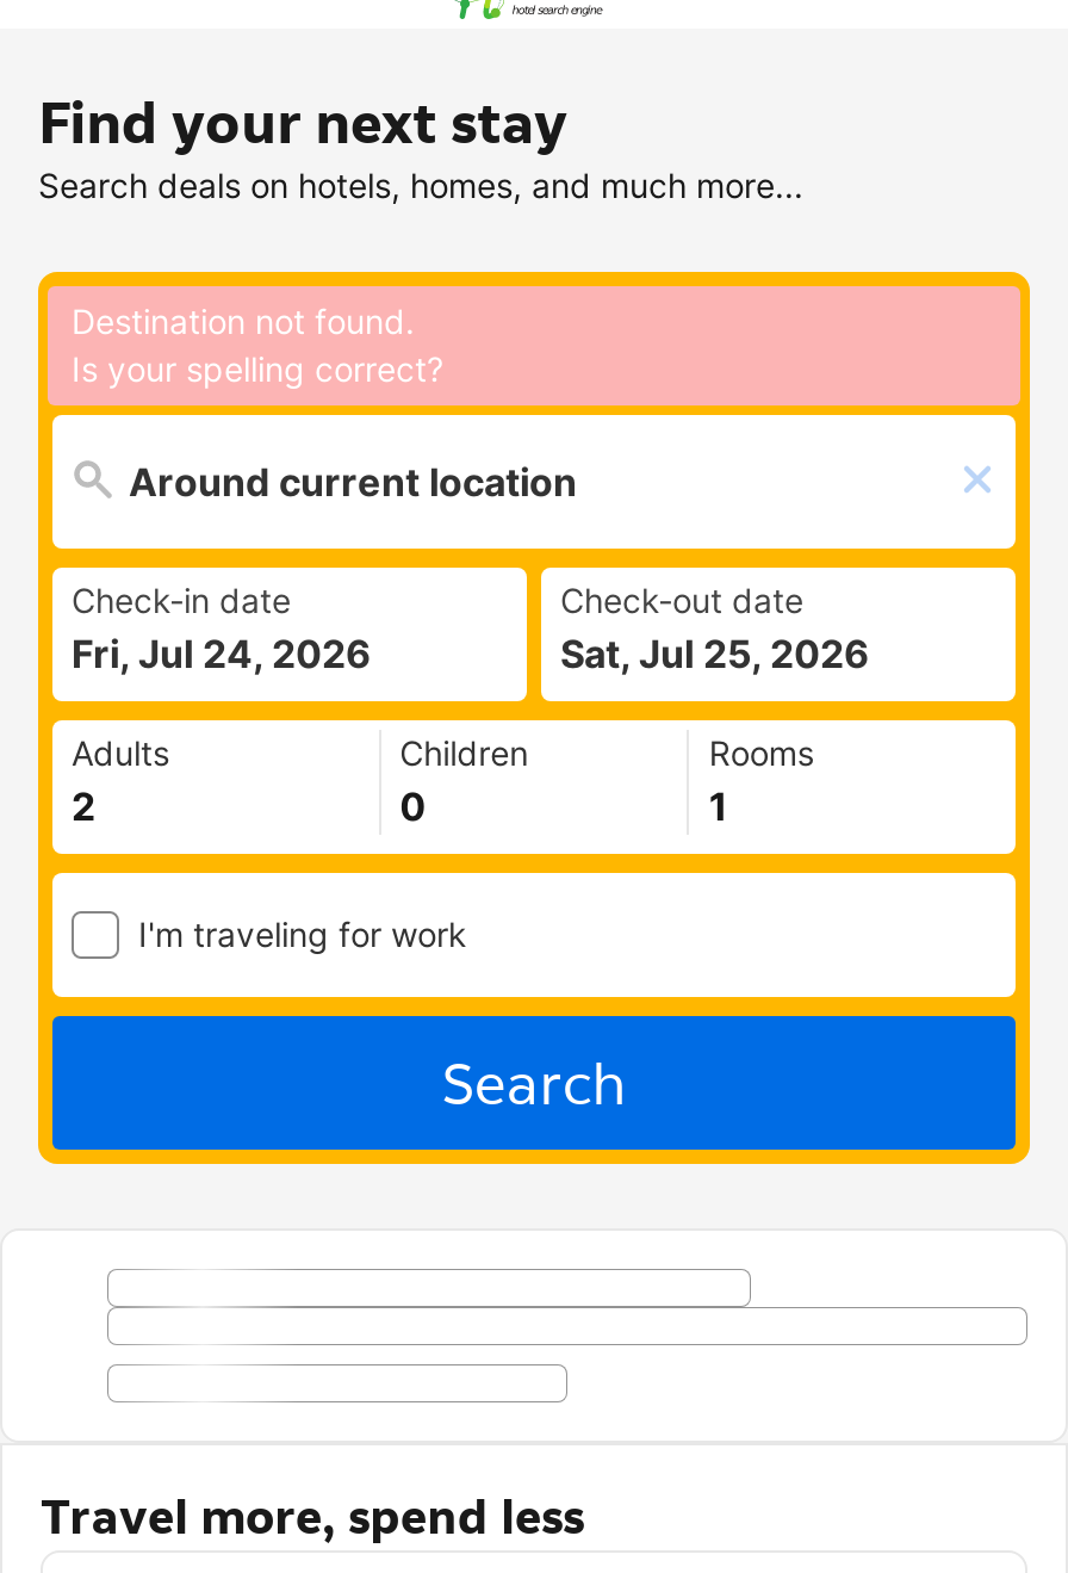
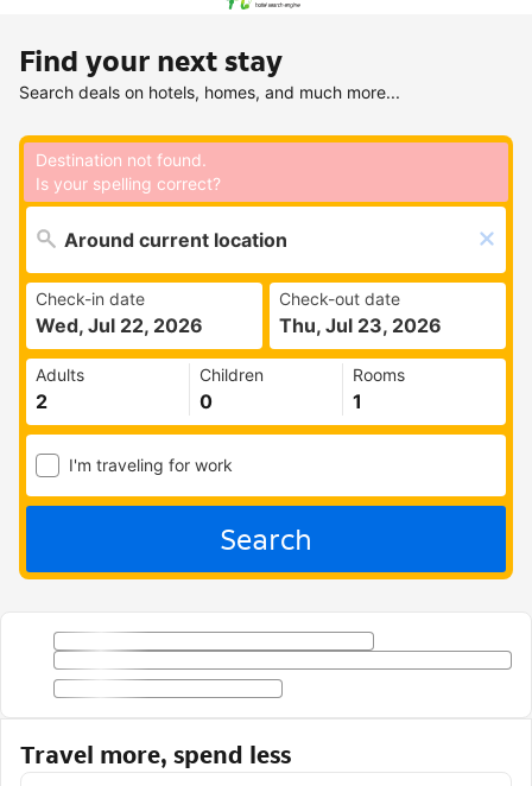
- Fri, Jul 24, 2026
+ Wed, Jul 22, 2026

- Sat, Jul 25, 2026
+ Thu, Jul 23, 2026
